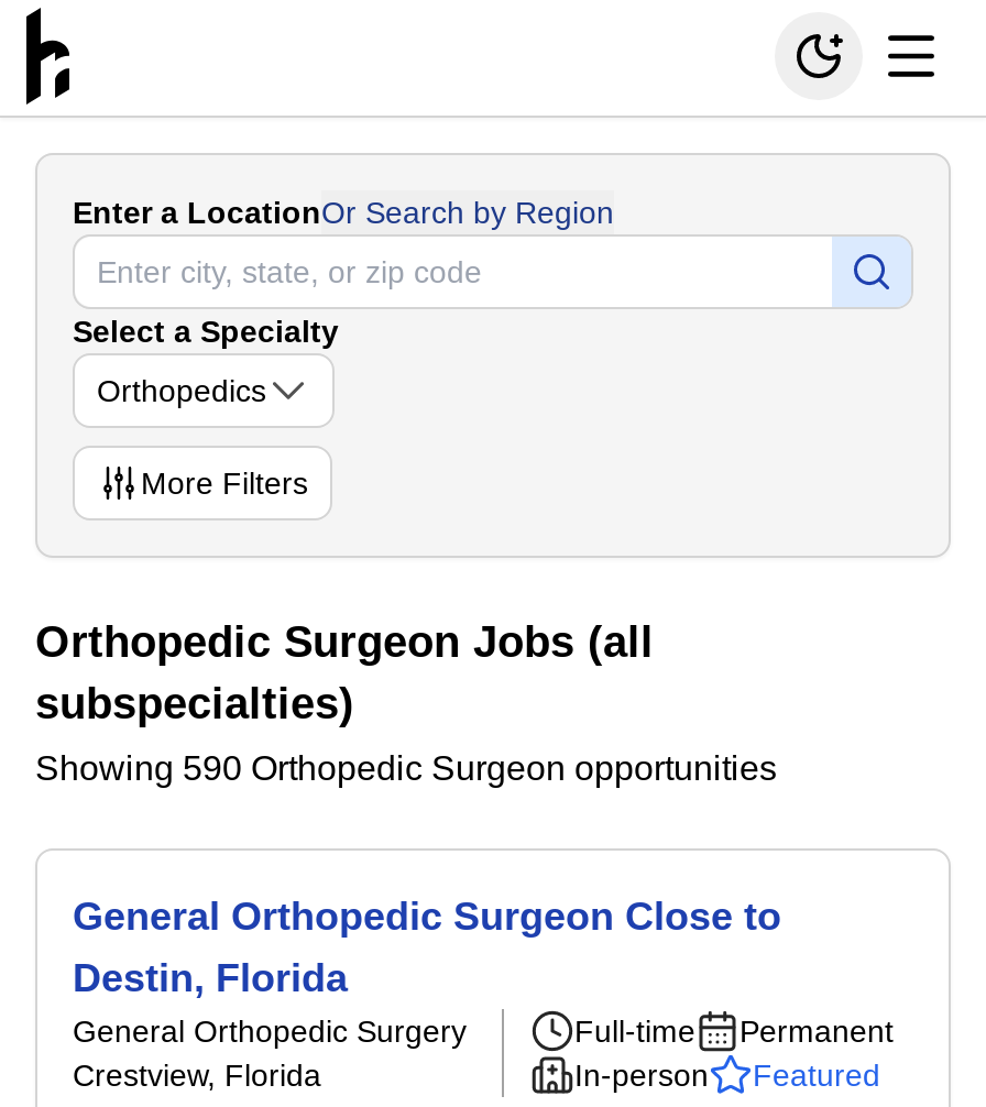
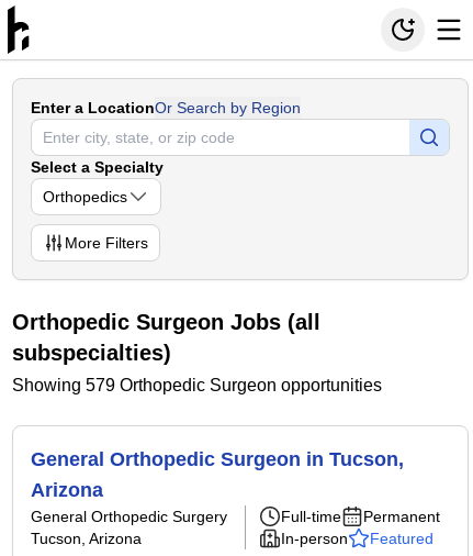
- Showing 590 Orthopedic Surgeon opportunities
+ Showing 579 Orthopedic Surgeon opportunities

- General Orthopedic Surgeon Close to
- Destin, Florida
+ General Orthopedic Surgeon in Tucson,
+ Arizona

- Crestview, Florida
+ Tucson, Arizona
